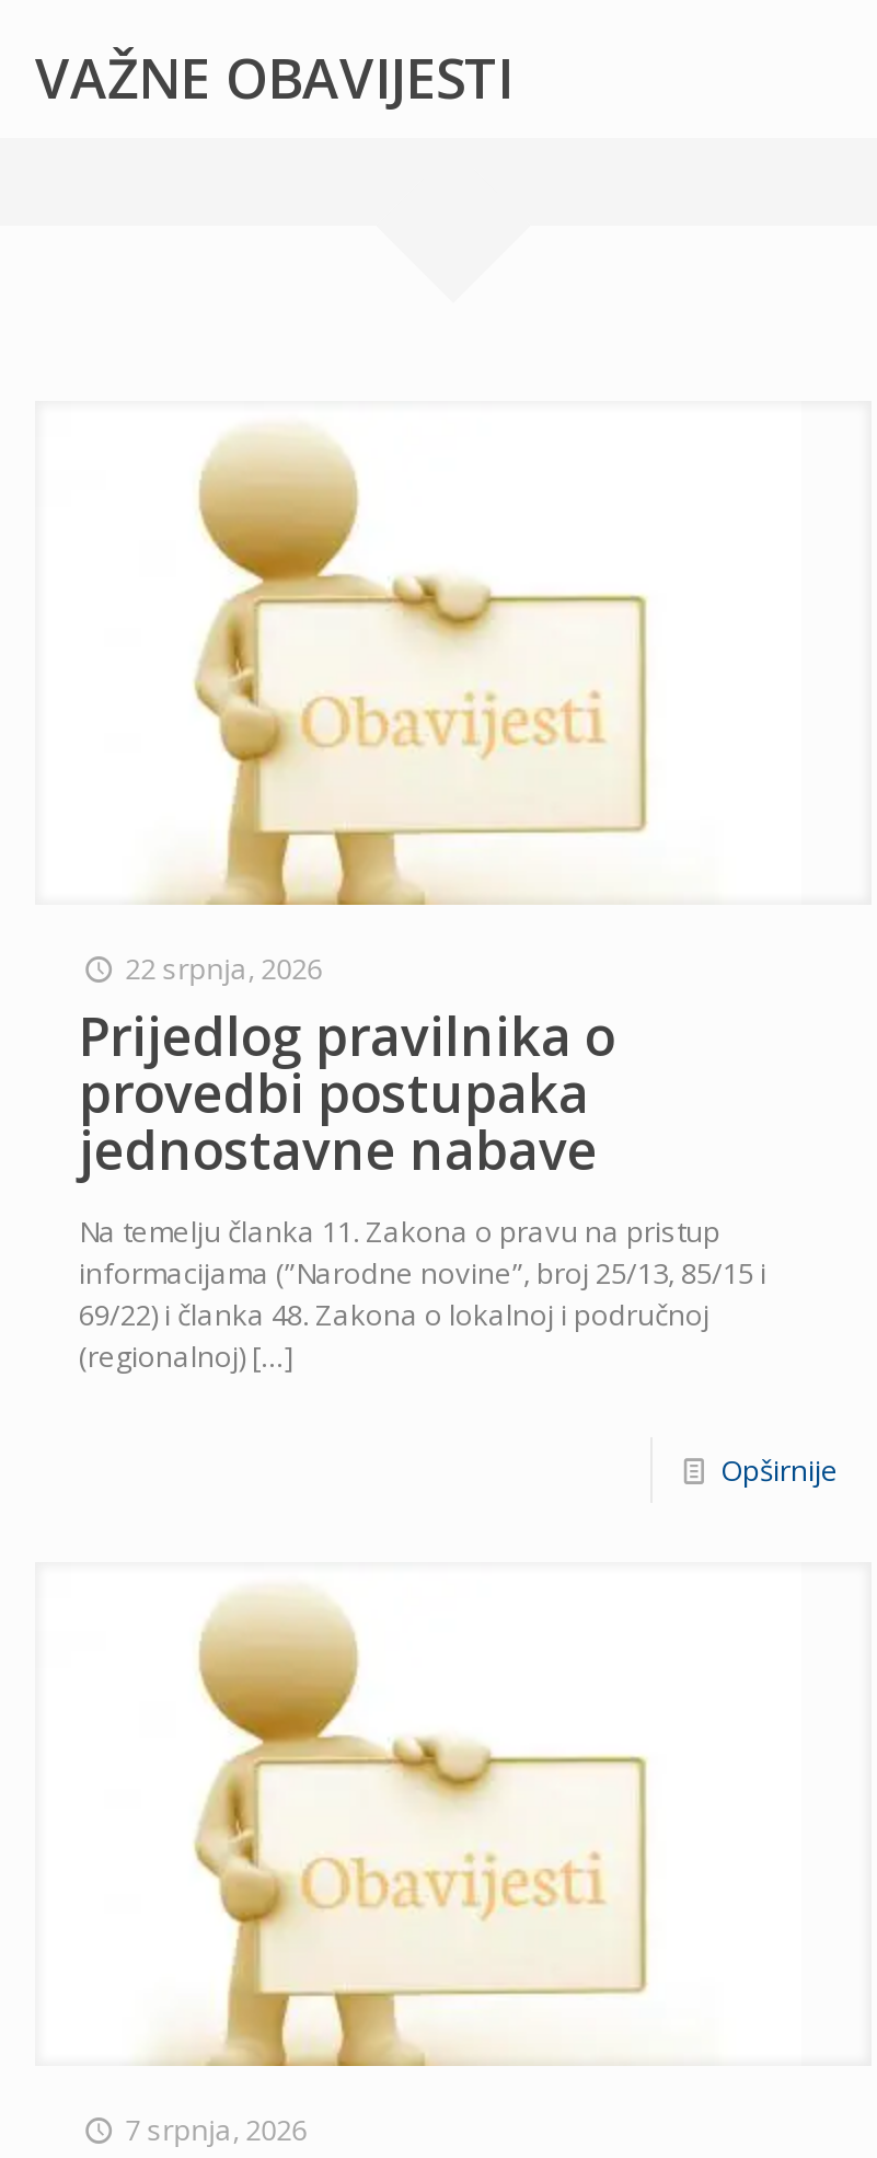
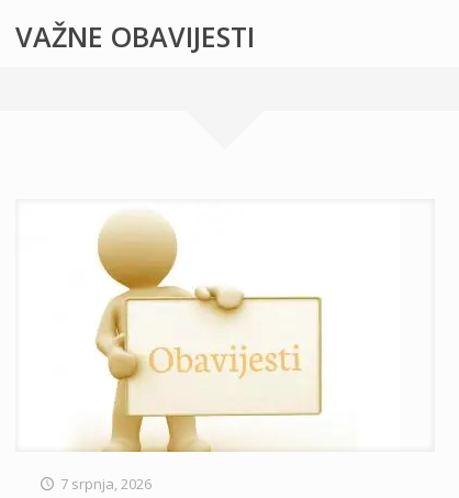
- 22 srpnja, 2026
- Prijedlog pravilnika o
- provedbi postupaka
- jednostavne nabave
- Na temelju članka 11. Zakona o pravu na pristup
- informacijama (”Narodne novine”, broj 25/13, 85/15 i
- 69/22) i članka 48. Zakona o lokalnoj i područnoj
- (regionalnoj) […]
- Opširnije
